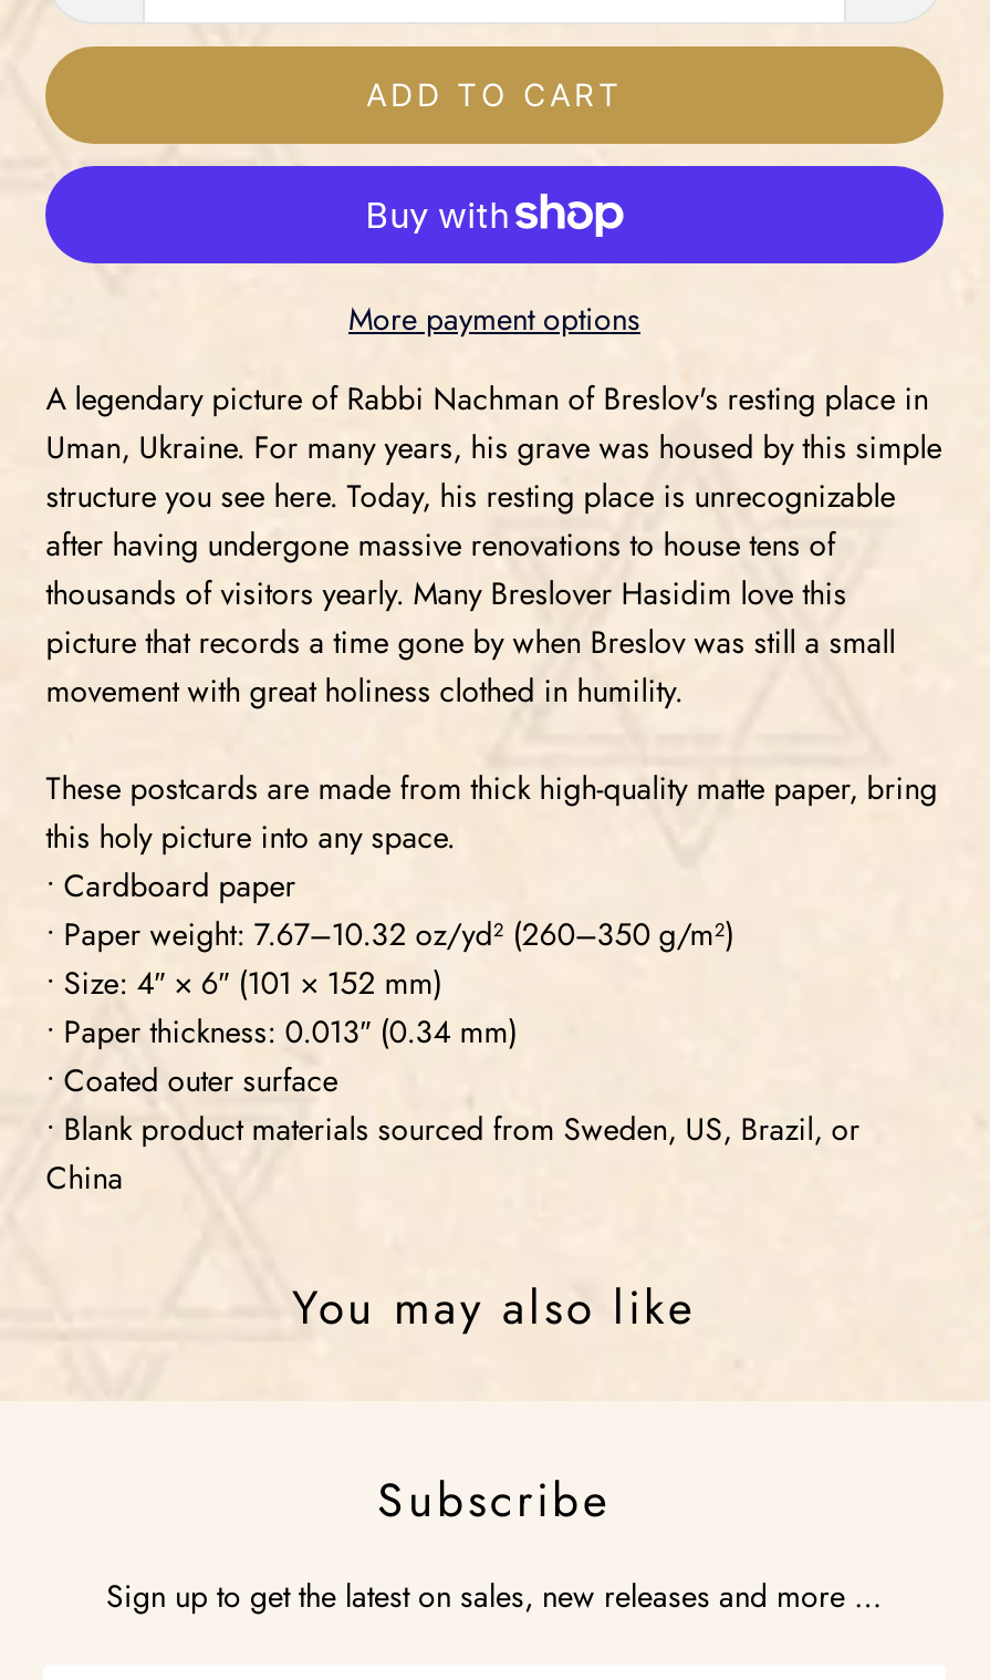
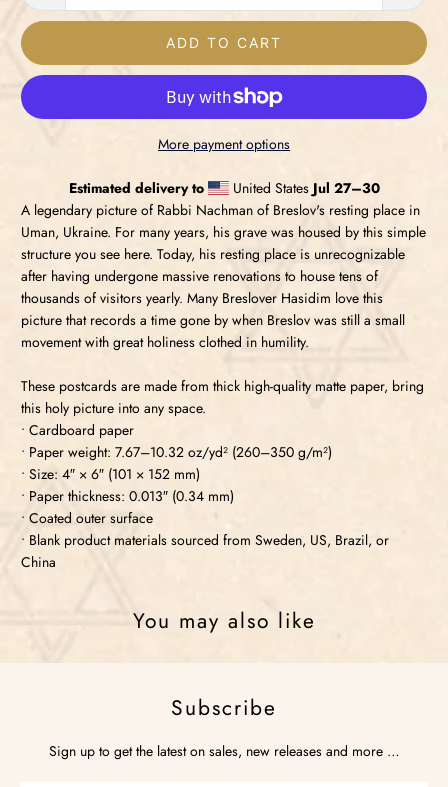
+ Estimated delivery to
+ United States Jul 27–30
